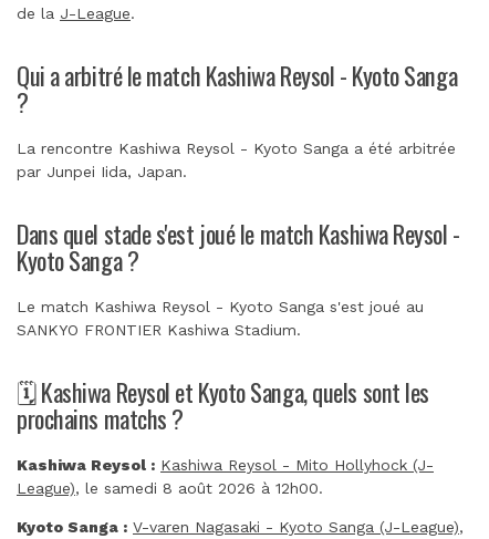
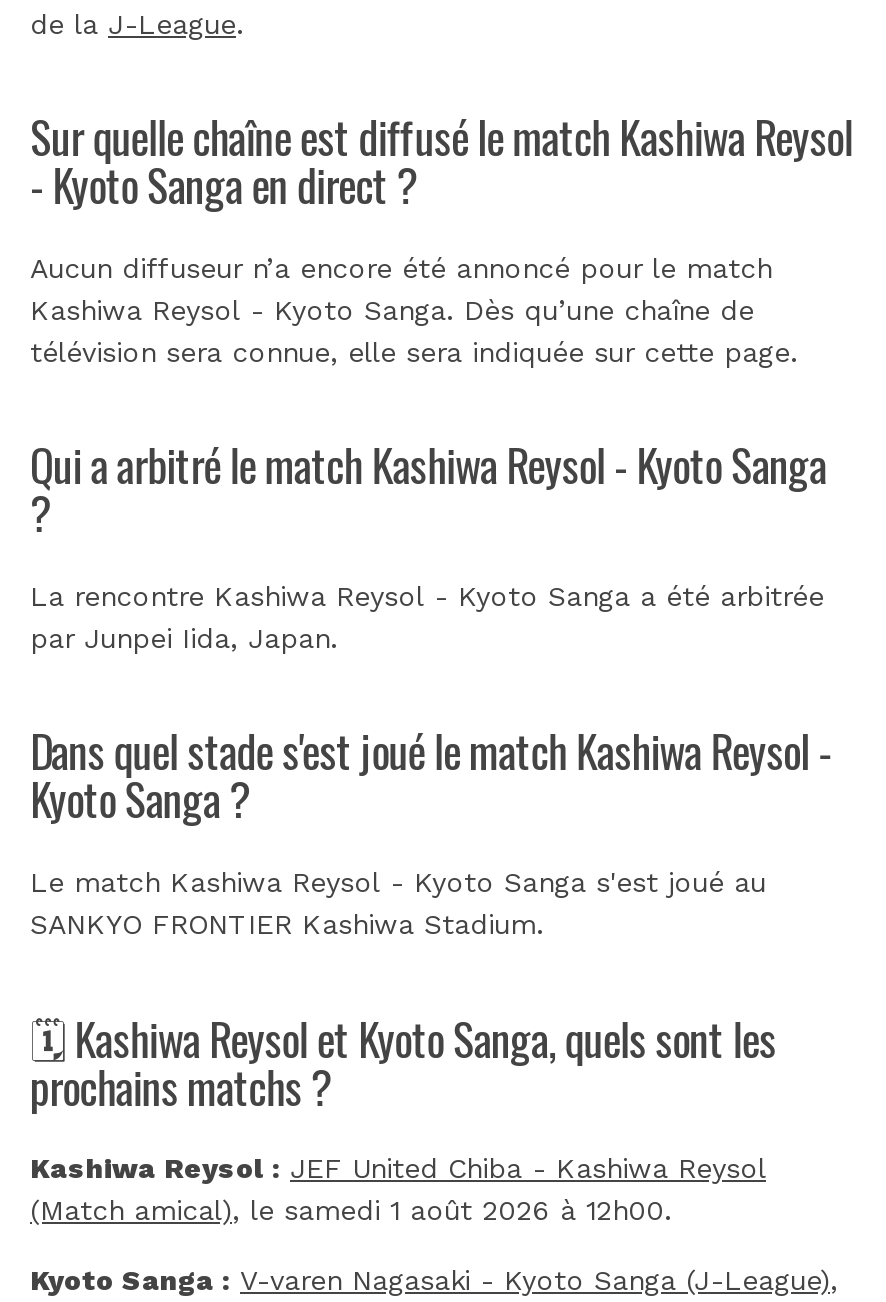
+ Sur quelle chaîne est diffusé le match Kashiwa Reysol
+ - Kyoto Sanga en direct ?
+ Aucun diffuseur n’a encore été annoncé pour le match
+ Kashiwa Reysol - Kyoto Sanga. Dès qu’une chaîne de
+ télévision sera connue, elle sera indiquée sur cette page.

- Kashiwa Reysol : Kashiwa Reysol - Mito Hollyhock (J-
- League), le samedi 8 août 2026 à 12h00.
+ Kashiwa Reysol : JEF United Chiba - Kashiwa Reysol
+ (Match amical), le samedi 1 août 2026 à 12h00.
